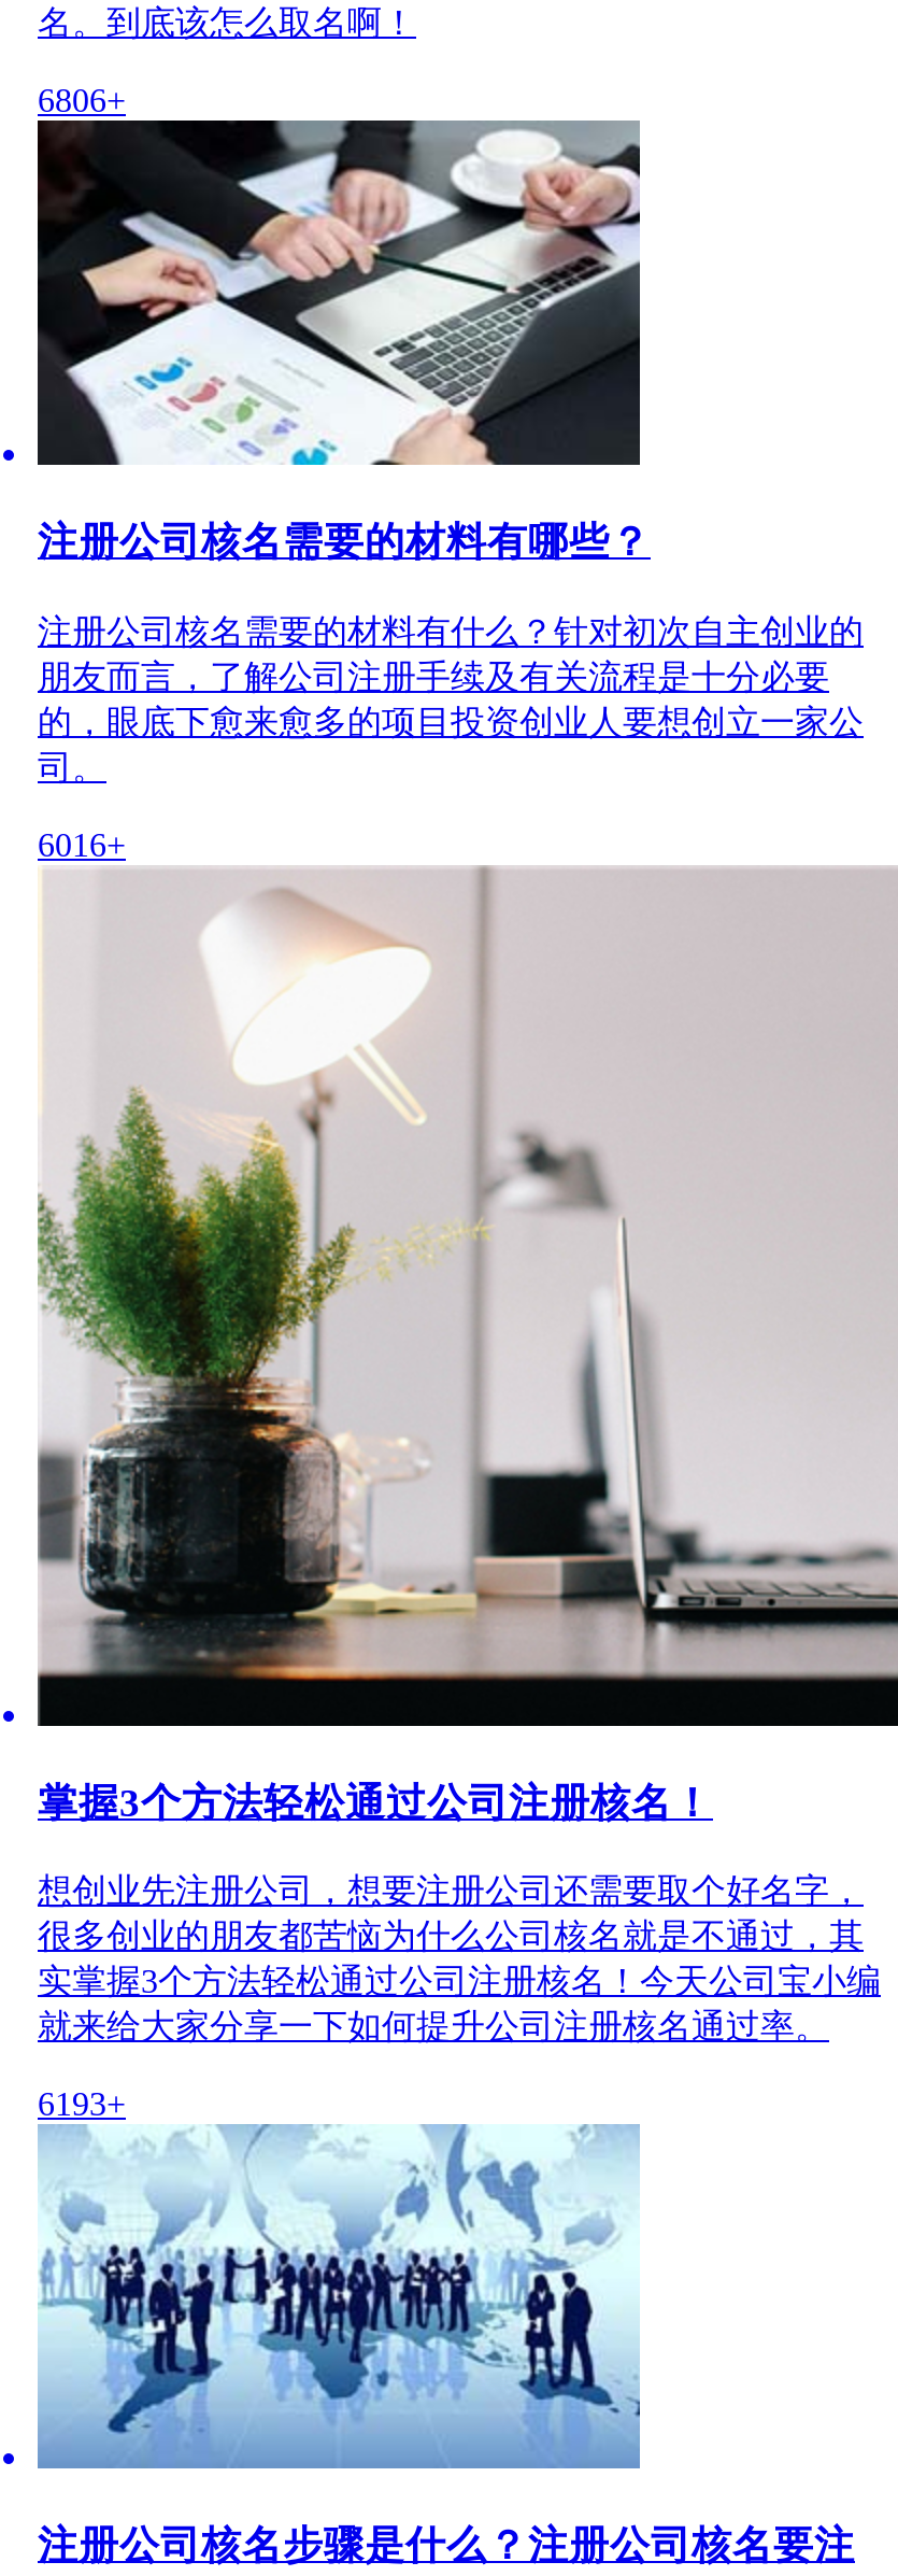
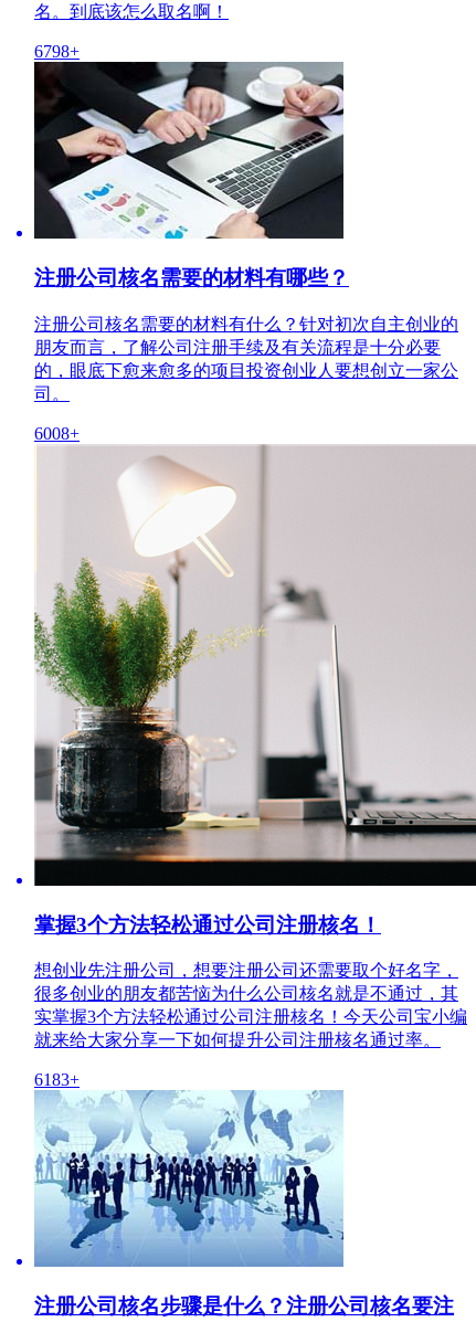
- 6806+
+ 6798+

- 6016+
+ 6008+

- 6193+
+ 6183+
